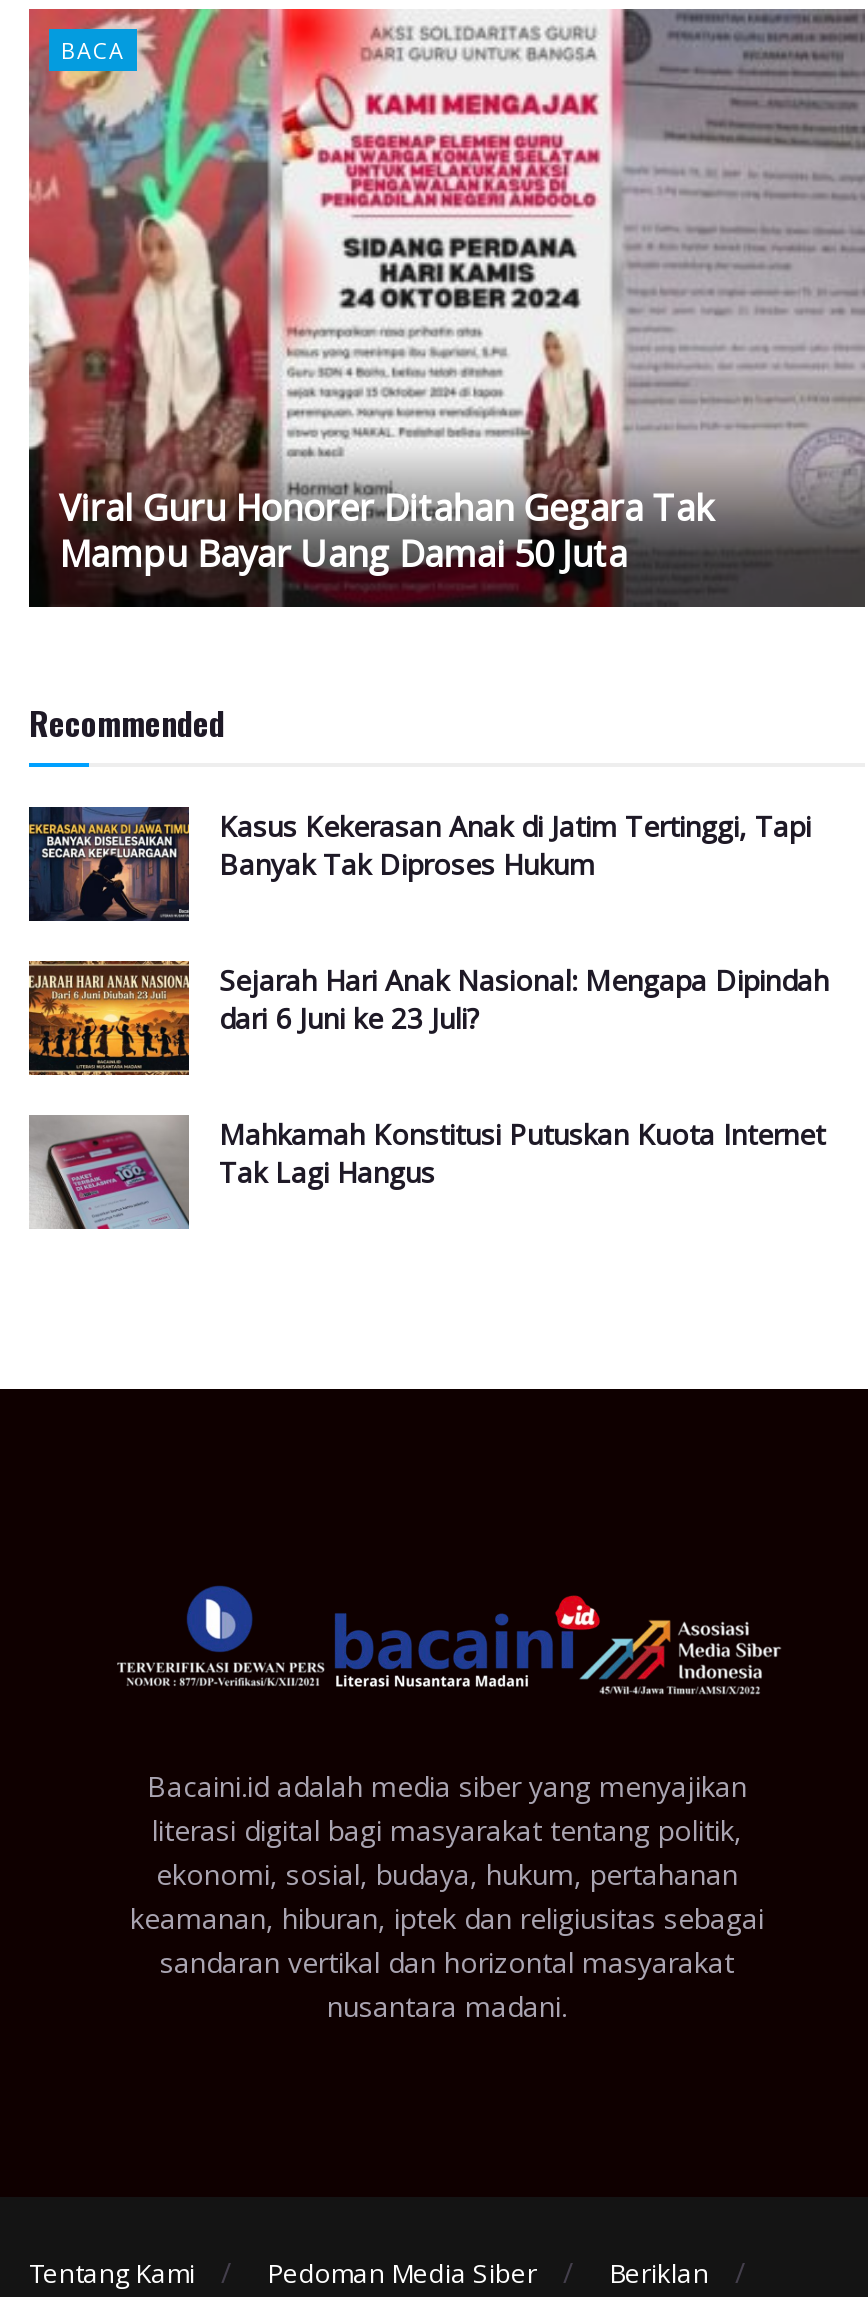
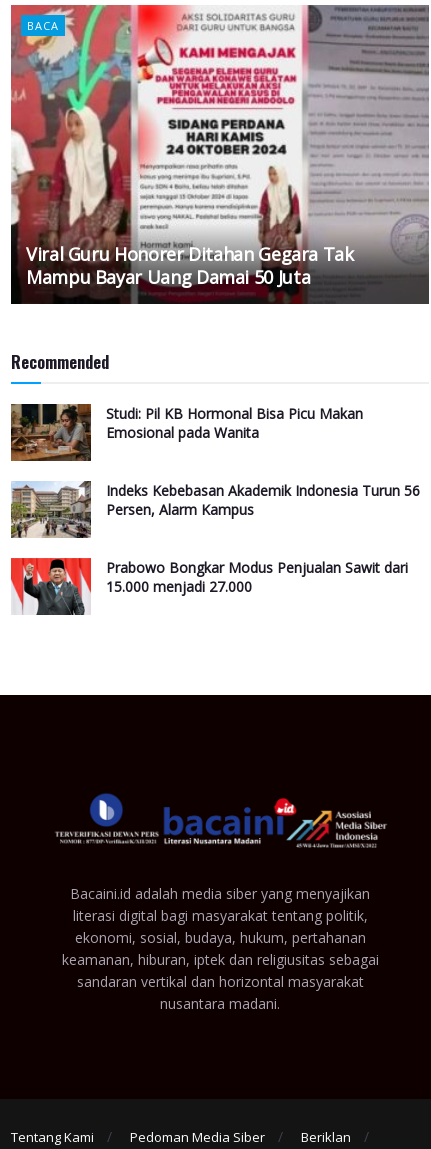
- [image]
- Kasus Kekerasan Anak di Jatim Tertinggi, Tapi
- Banyak Tak Diproses Hukum
+ [image]
+ Studi: Pil KB Hormonal Bisa Picu Makan
+ Emosional pada Wanita

- [image]
- Sejarah Hari Anak Nasional: Mengapa Dipindah
- dari 6 Juni ke 23 Juli?
+ [image]
+ Indeks Kebebasan Akademik Indonesia Turun 56
+ Persen, Alarm Kampus

- [image]
- Mahkamah Konstitusi Putuskan Kuota Internet
- Tak Lagi Hangus
+ [image]
+ Prabowo Bongkar Modus Penjualan Sawit dari
+ 15.000 menjadi 27.000
